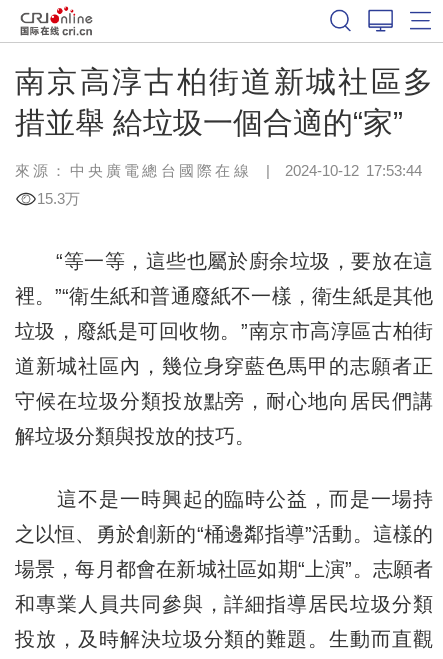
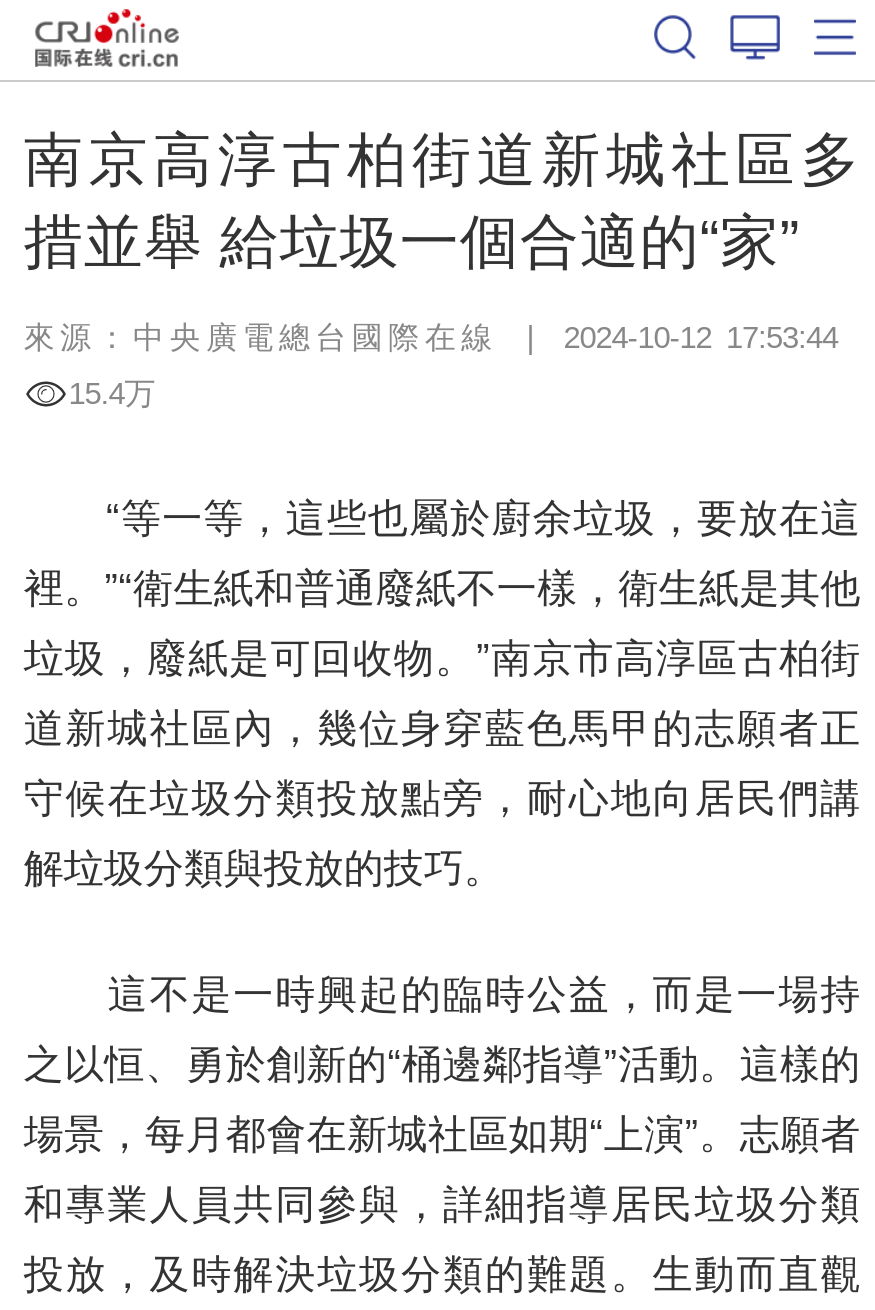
- 15.3万
+ 15.4万
